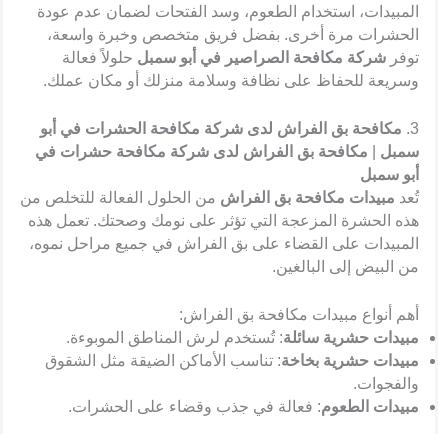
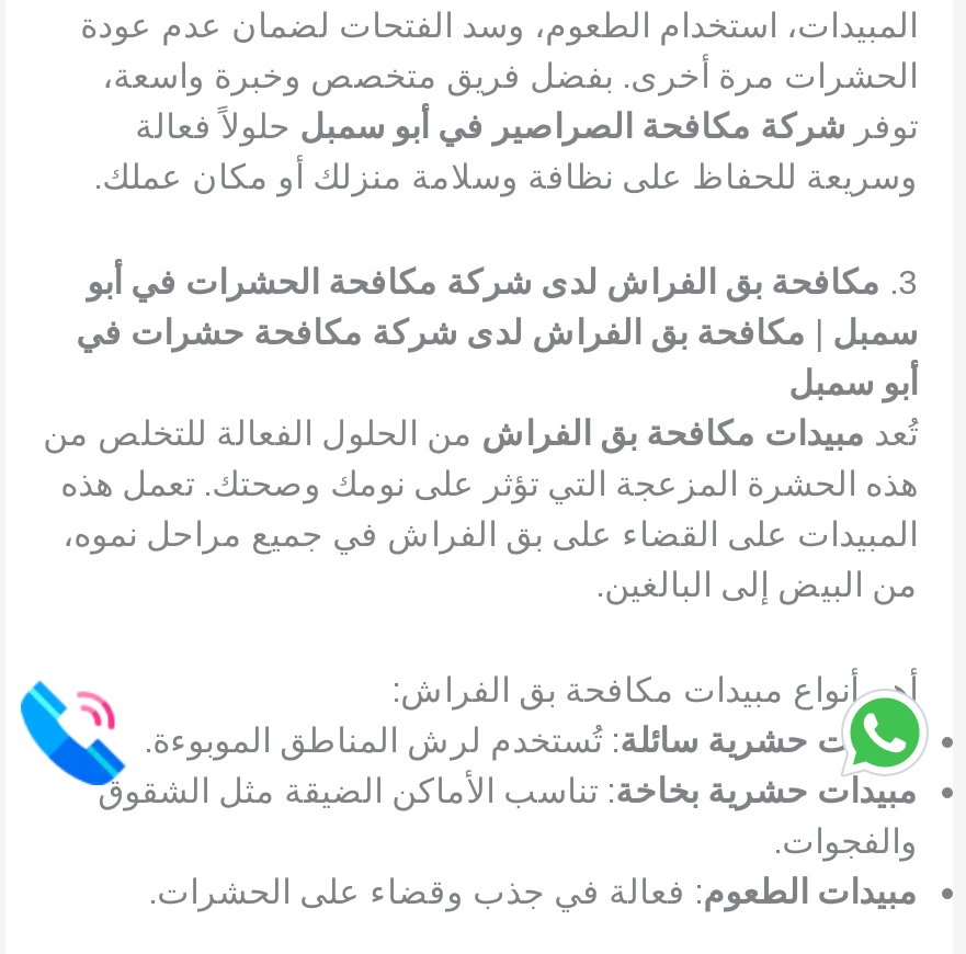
+ [image]
